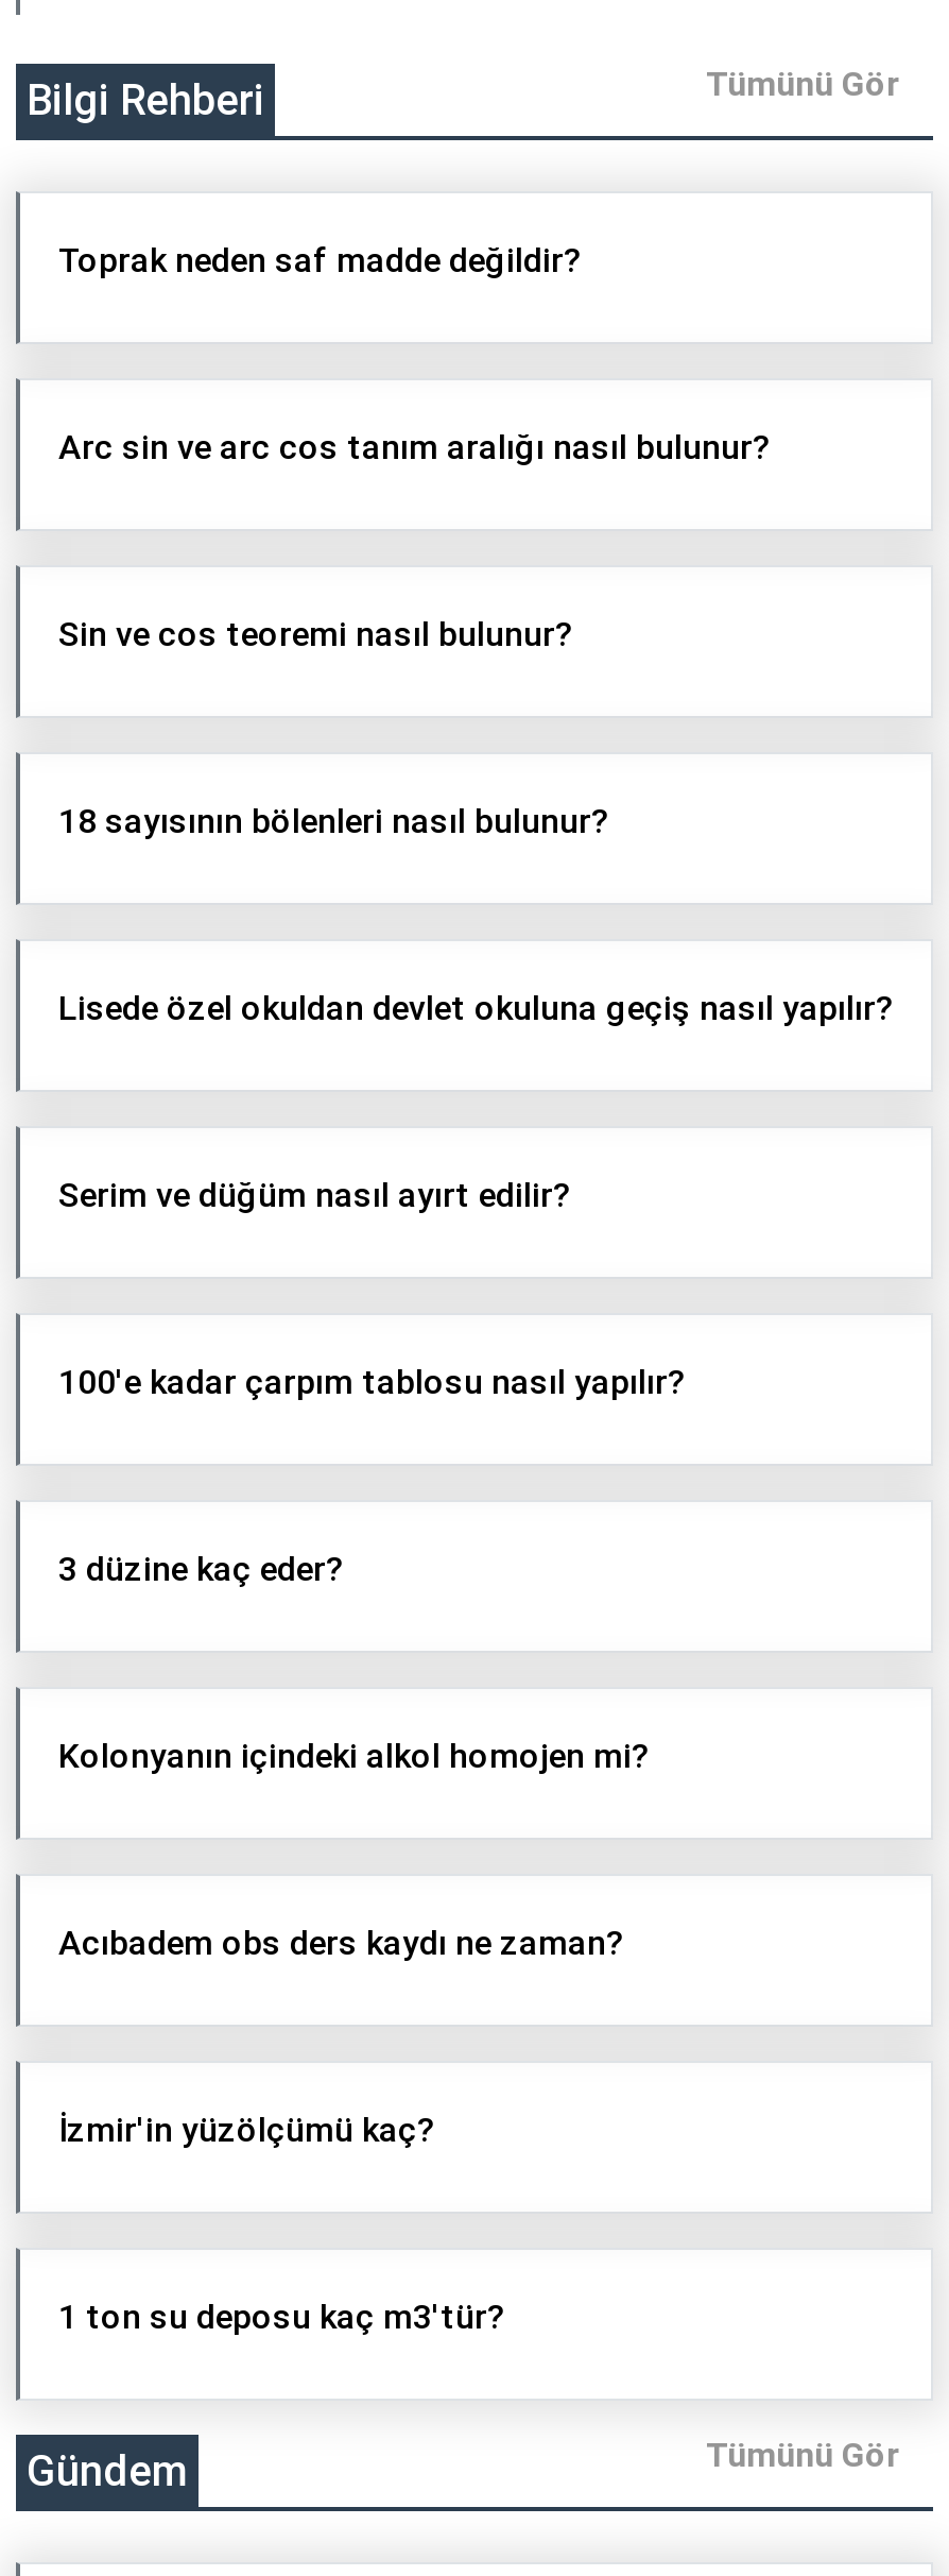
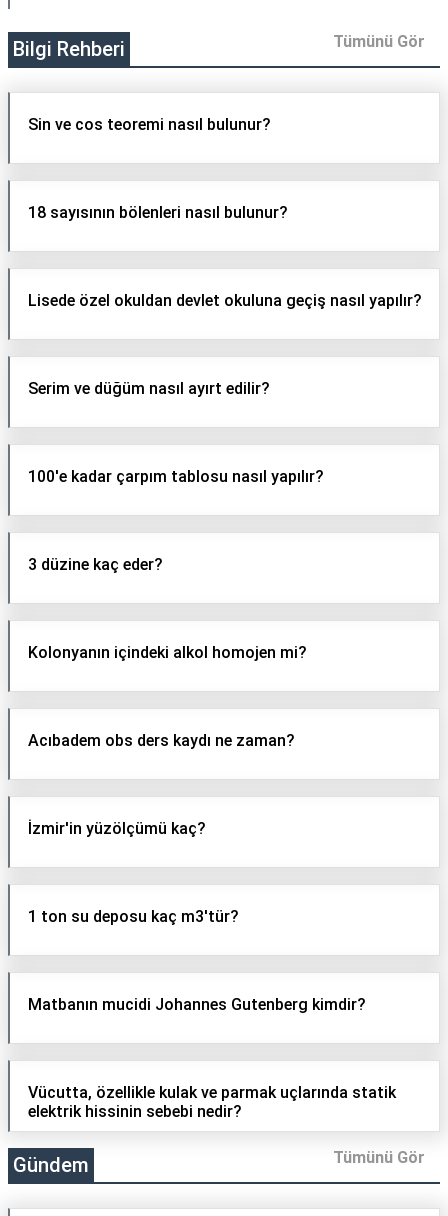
- Toprak neden saf madde değildir?

- Arc sin ve arc cos tanım aralığı nasıl bulunur?

moved up: Sin ve cos teoremi nasıl bulunur? | 18 sayısının bölenleri nasıl bulunur? | Lisede özel okuldan devlet okuluna geçiş nasıl yapılır? | ... | İzmir'in yüzölçümü kaç? | 1 ton su deposu kaç m3'tür?

+ Matbanın mucidi Johannes Gutenberg kimdir?

+ Vücutta, özellikle kulak ve parmak uçlarında statik
+ elektrik hissinin sebebi nedir?
